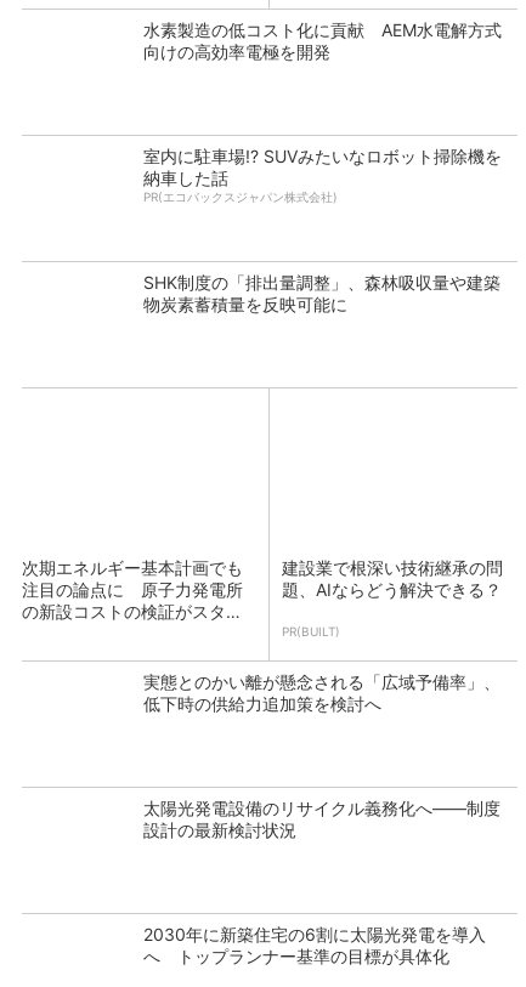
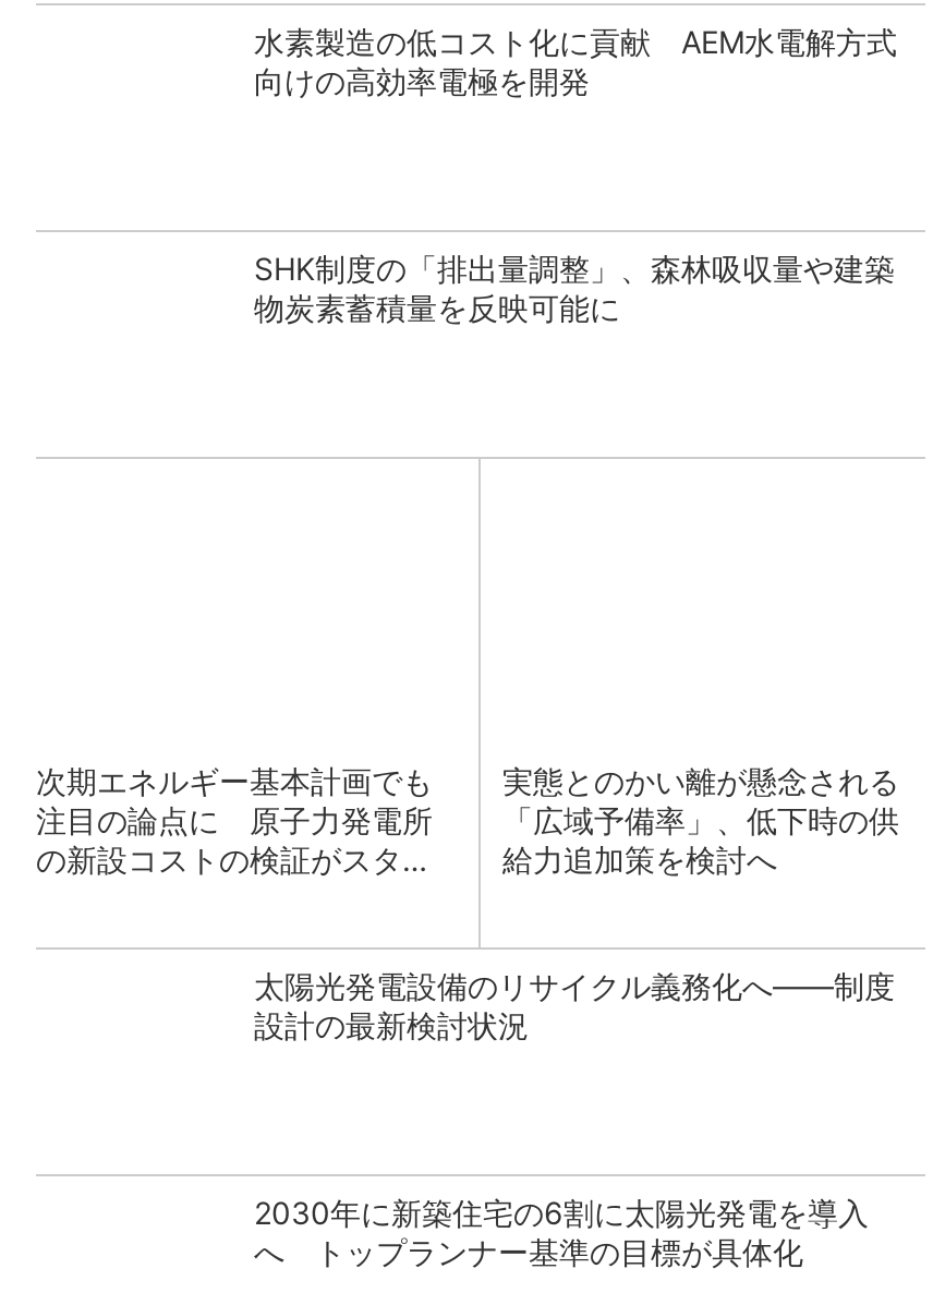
- 室内に駐車場!? SUVみたいなロボット掃除機を
- 納車した話
- PR(エコバックスジャパン株式会社)

- 建設業で根深い技術継承の問
- 題、AIならどう解決できる？
- PR(BUILT)
- 実態とのかい離が懸念される「広域予備率」、
- 低下時の供給力追加策を検討へ
+ 実態とのかい離が懸念される
+ 「広域予備率」、低下時の供
+ 給力追加策を検討へ
